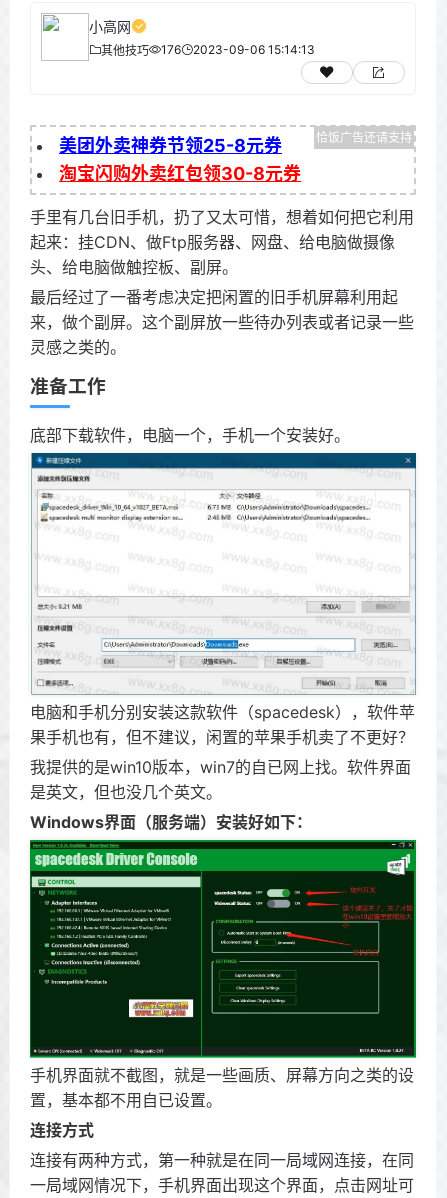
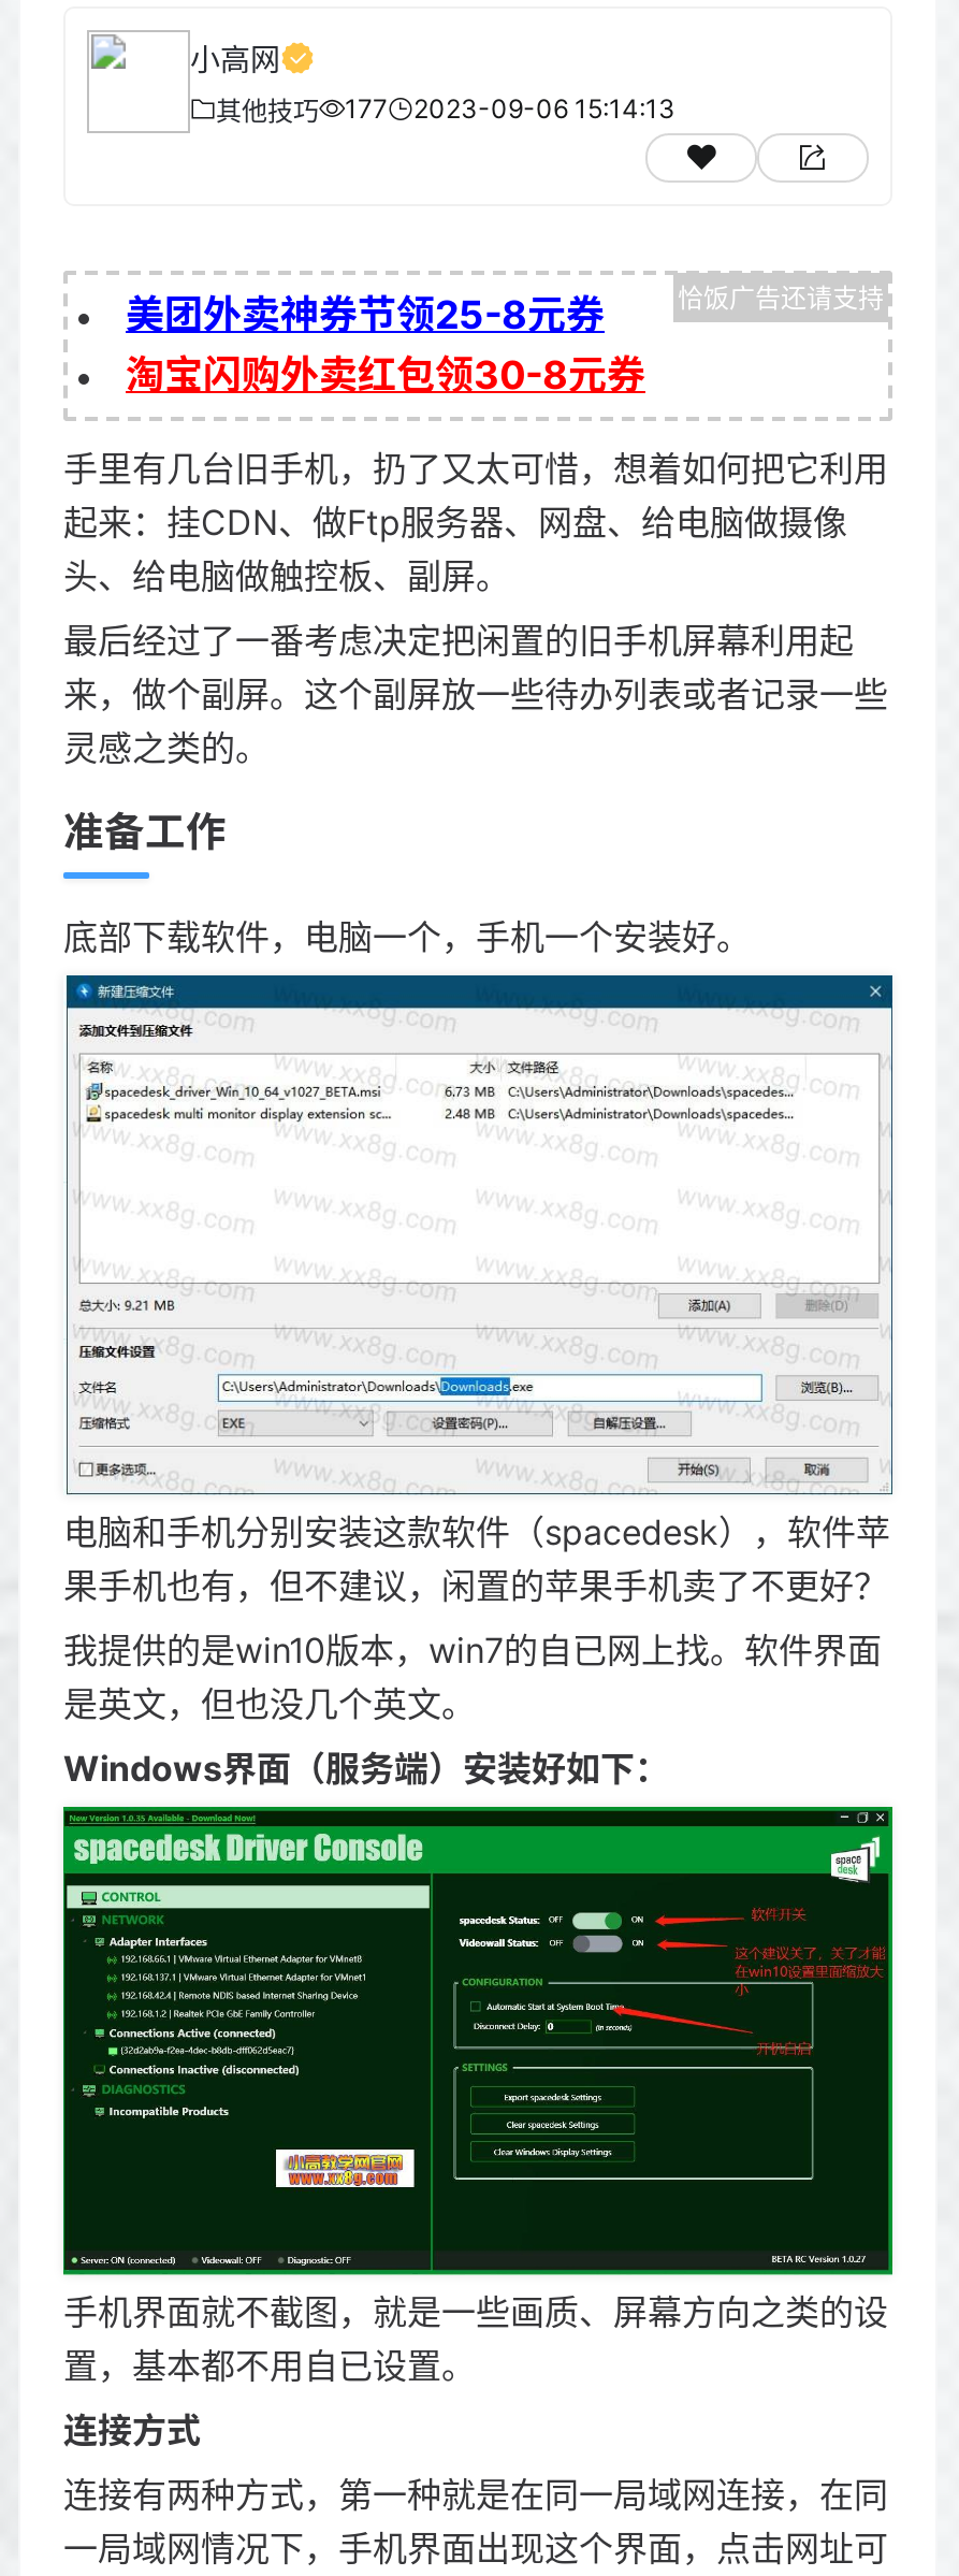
- 其他技巧 176 2023-09-06 15:14:13
+ 其他技巧 177 2023-09-06 15:14:13
